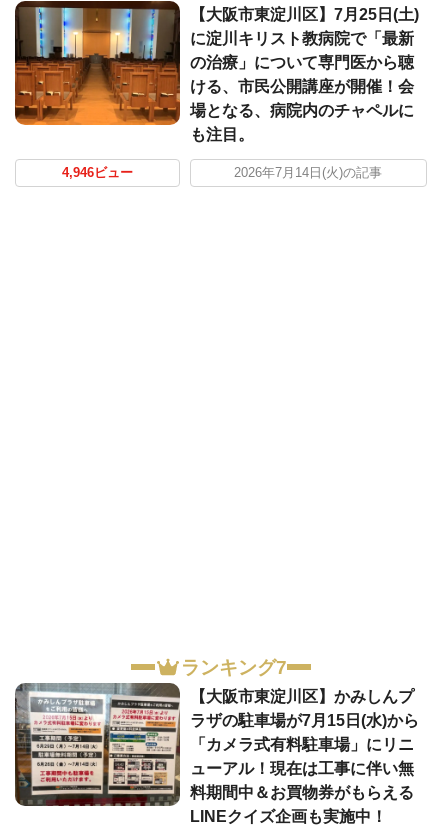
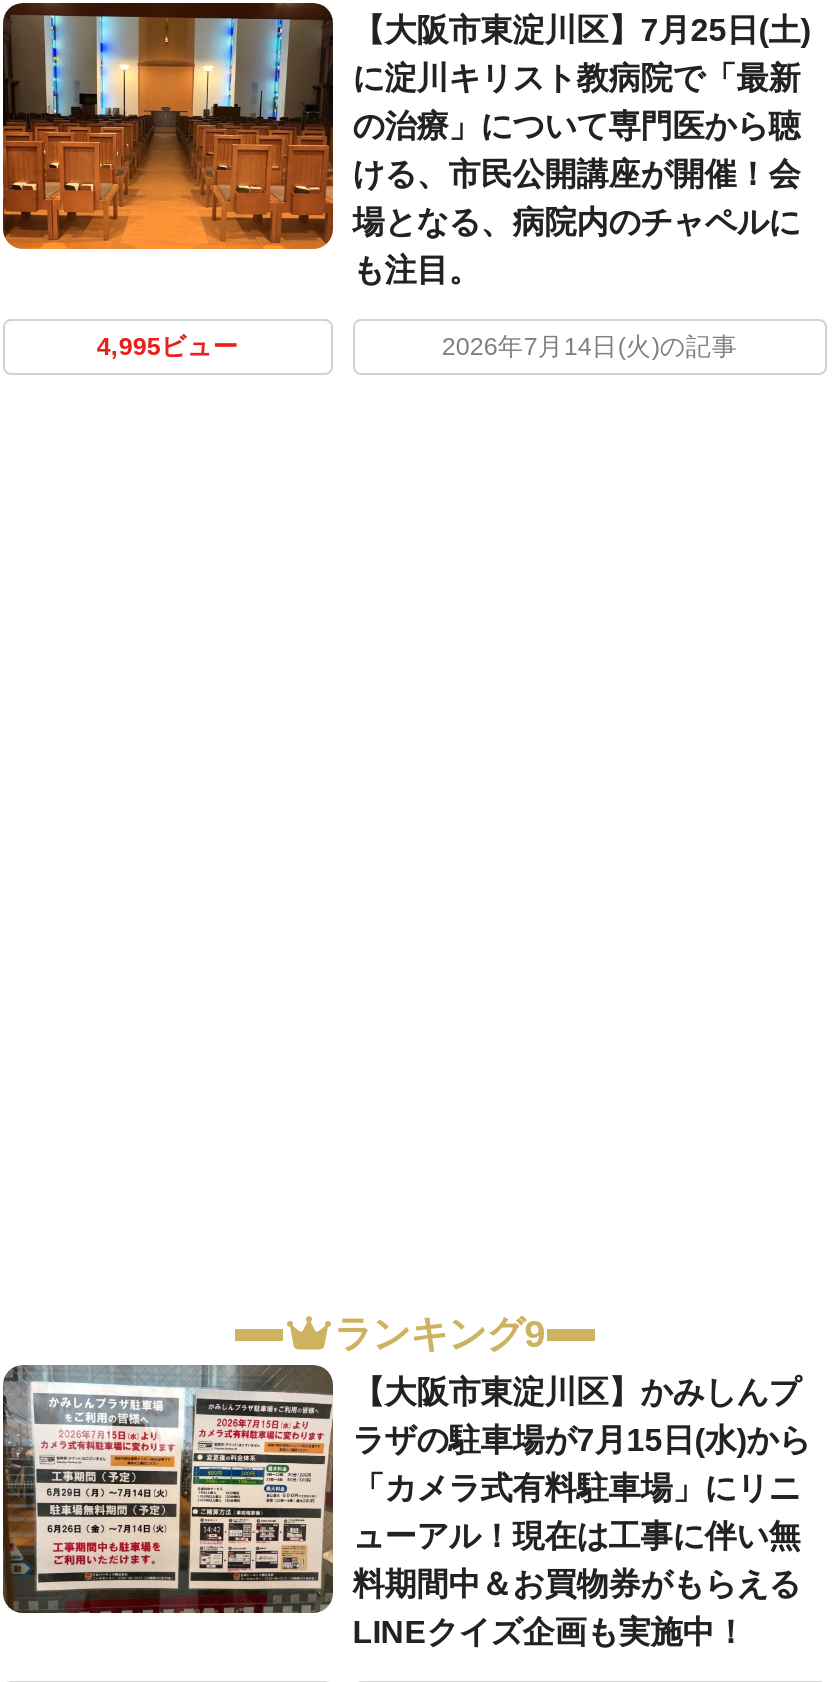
- 4,946ビュー
+ 4,995ビュー

- ランキング7
+ ランキング9
